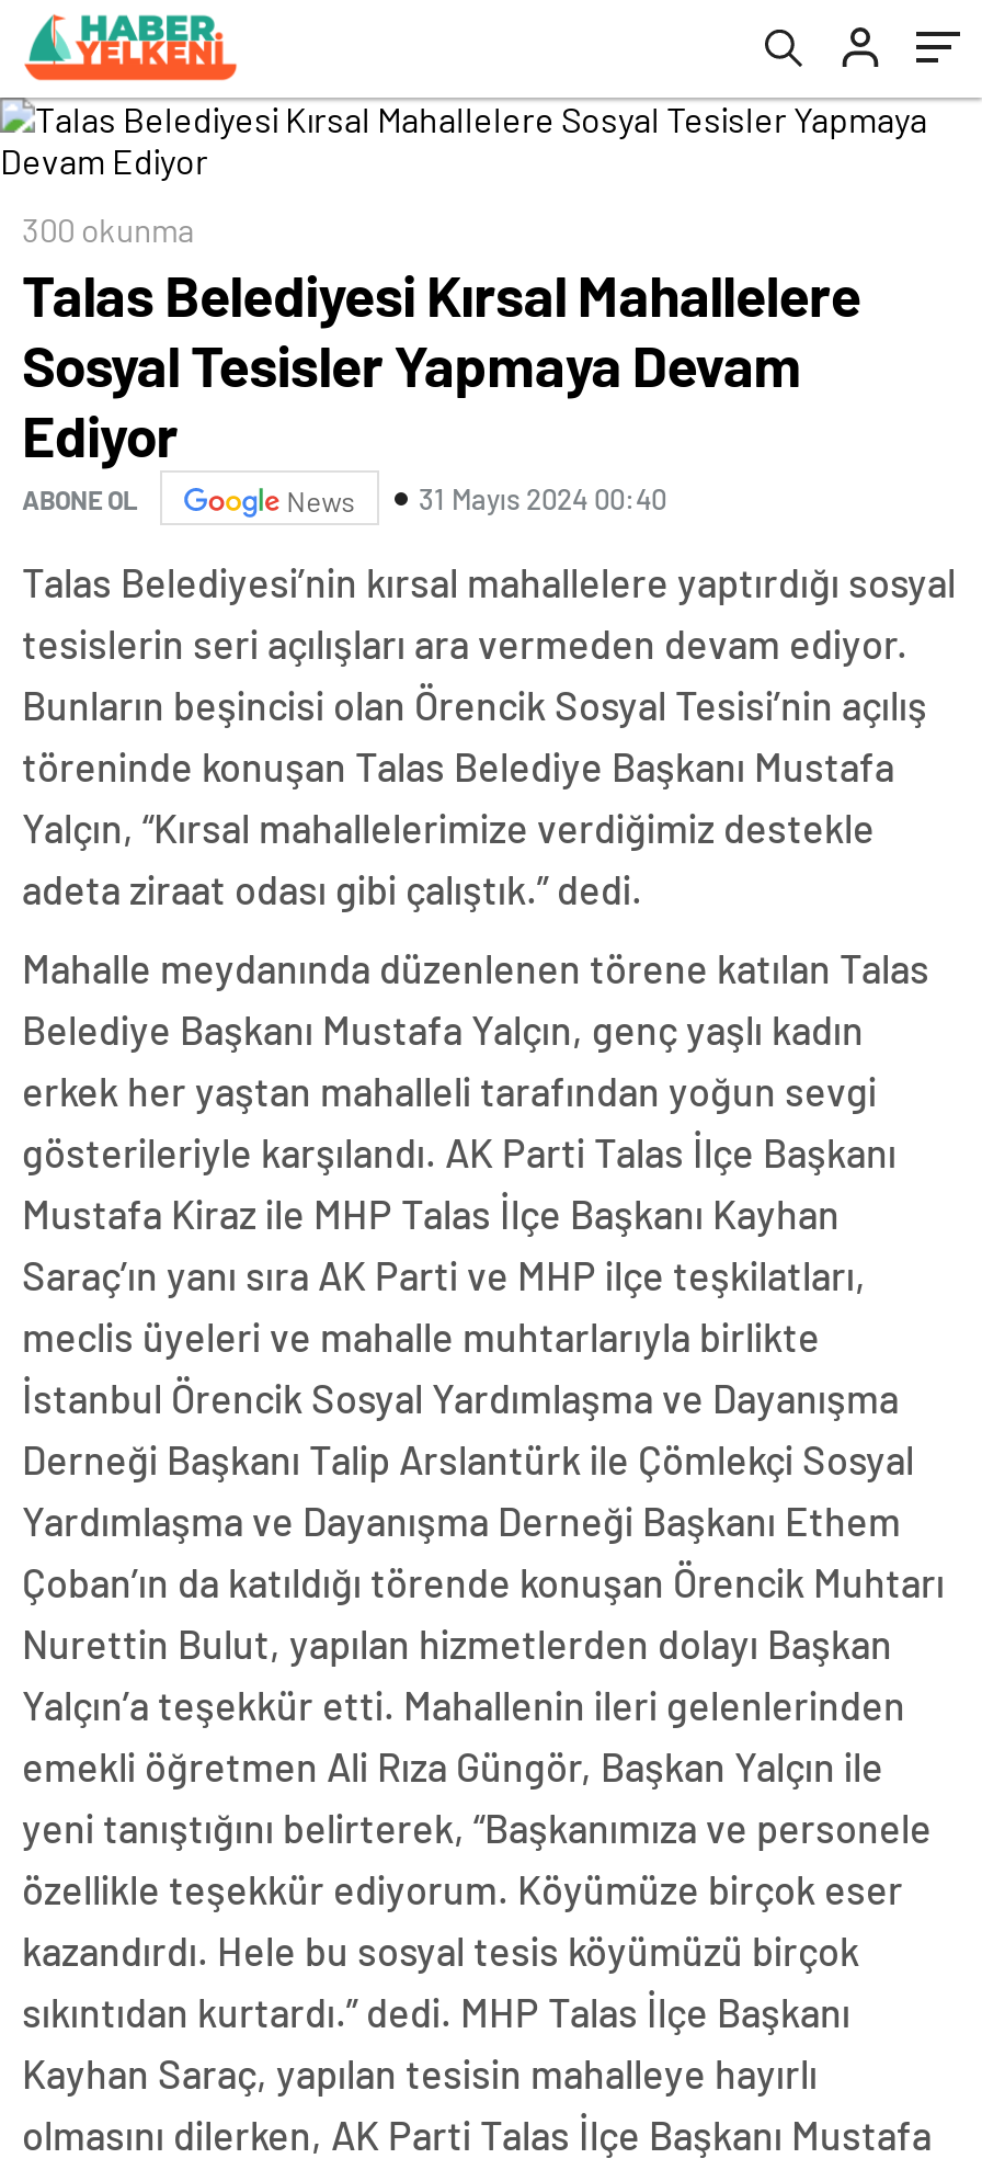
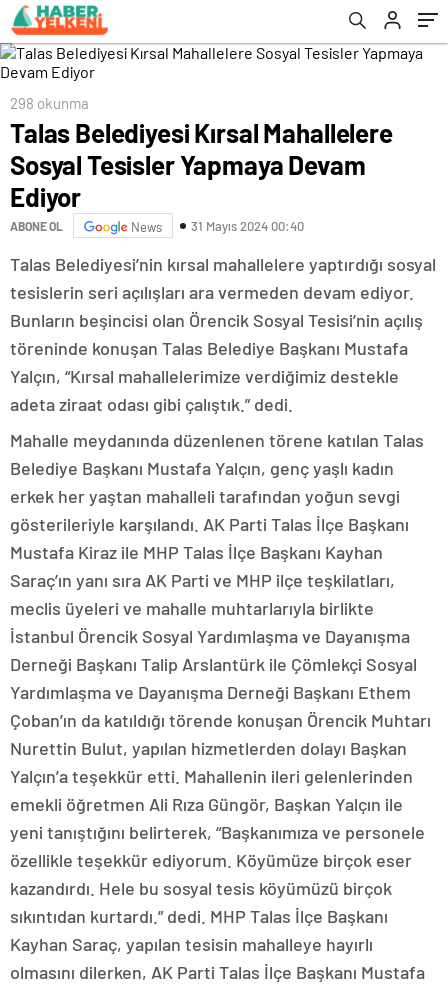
- 300 okunma
+ 298 okunma
